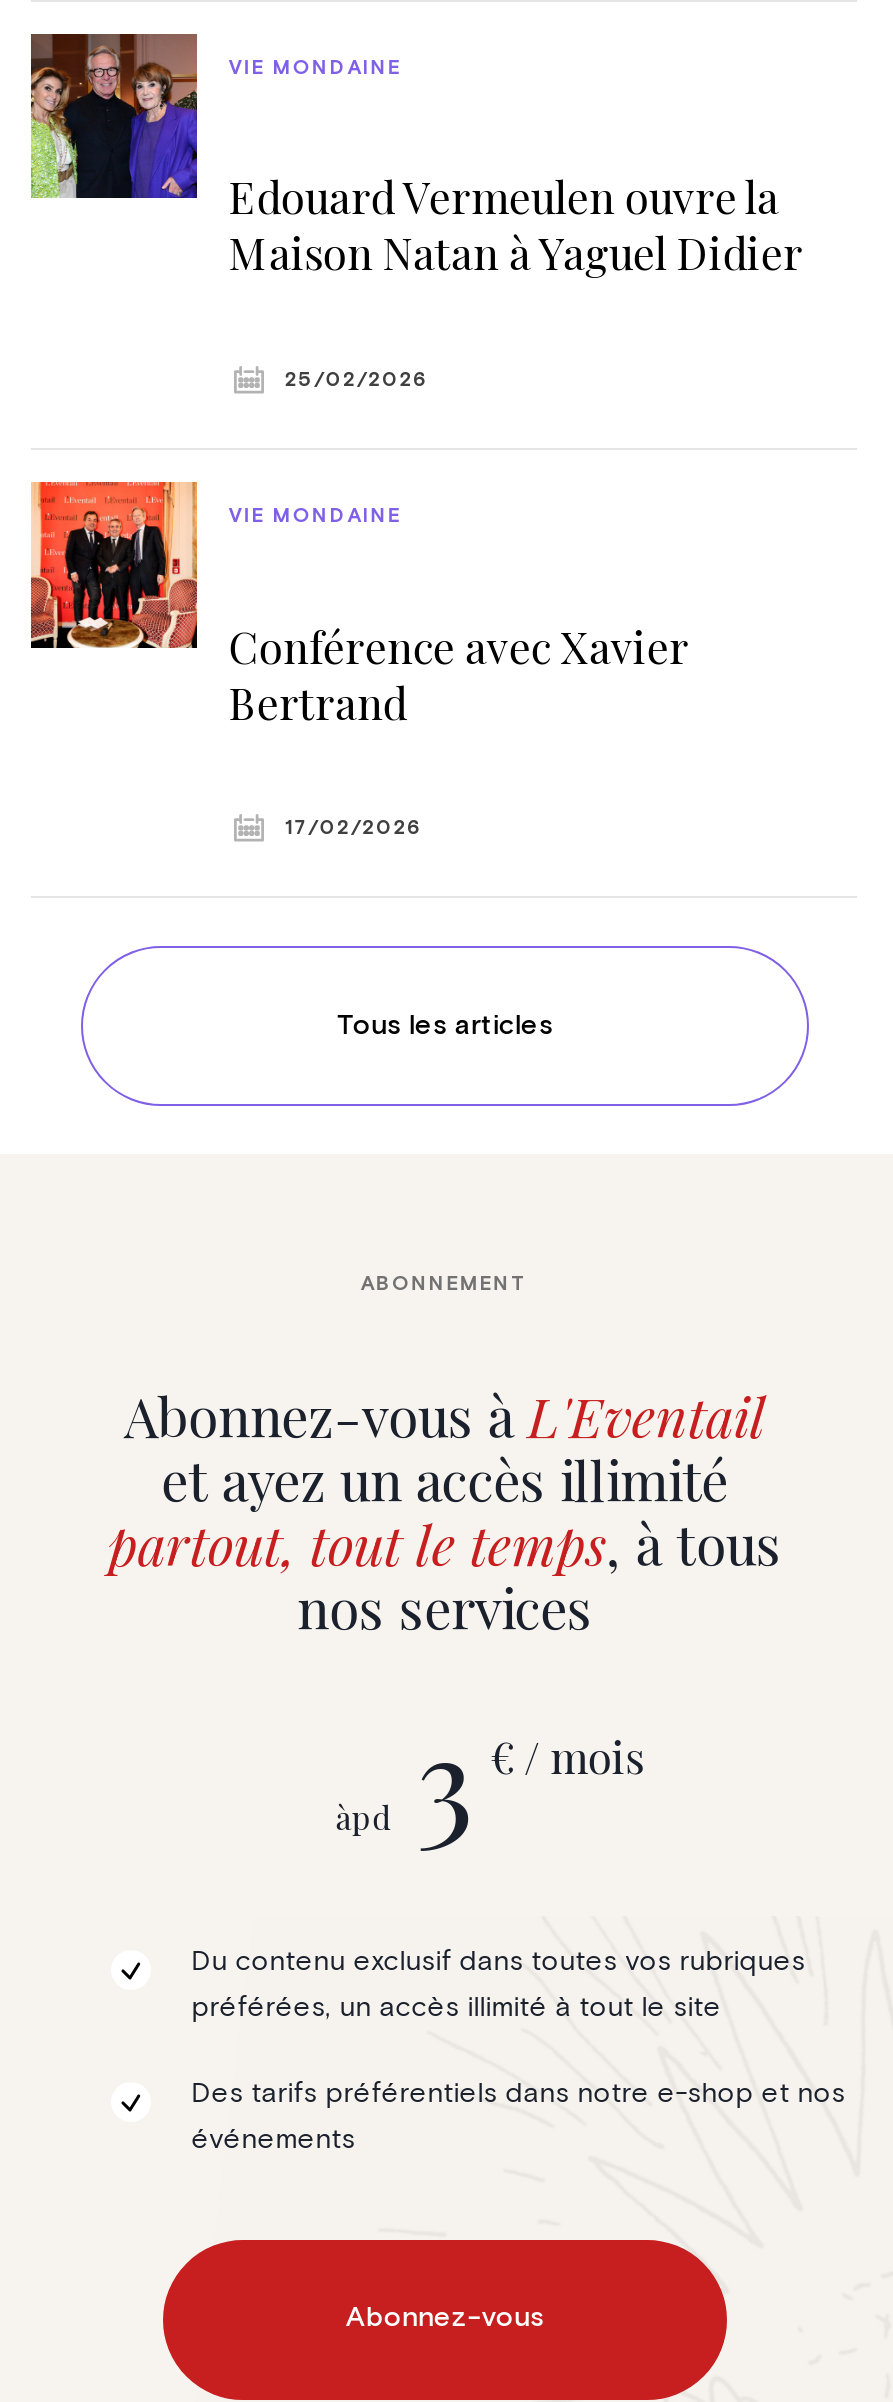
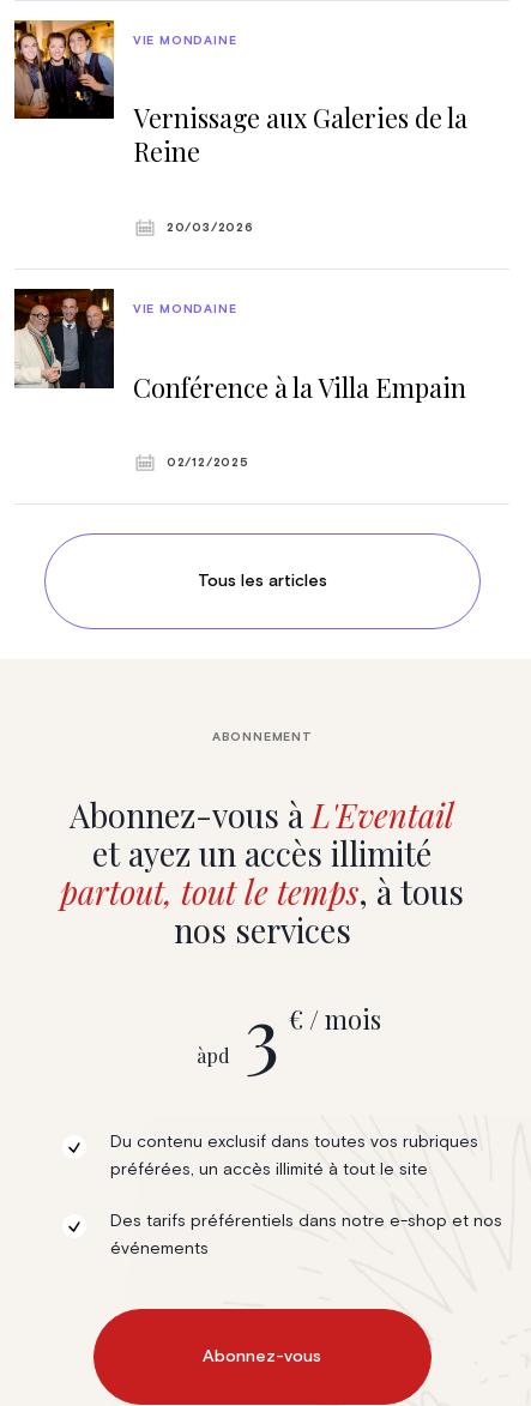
- [image]
- Edouard Vermeulen ouvre la
- Maison Natan à Yaguel Didier
+ [image]
+ Vernissage aux Galeries de la
+ Reine

- 25/02/2026
+ 20/03/2026

- [image]
- Conférence avec Xavier
- Bertrand
+ [image]
+ Conférence à la Villa Empain

- 17/02/2026
+ 02/12/2025
